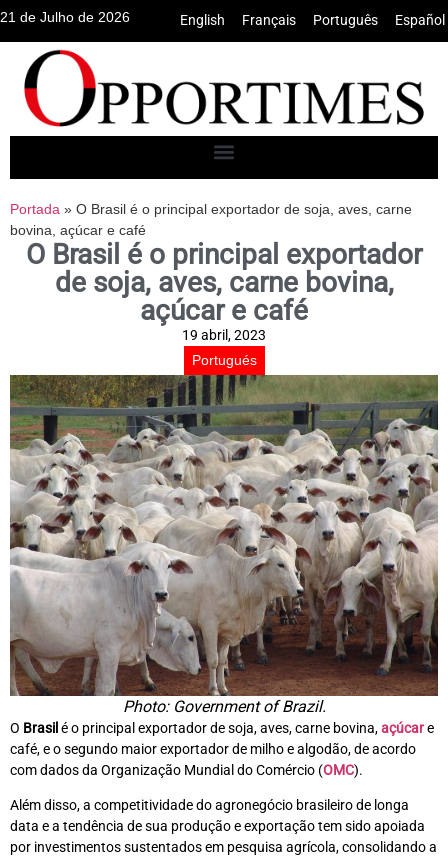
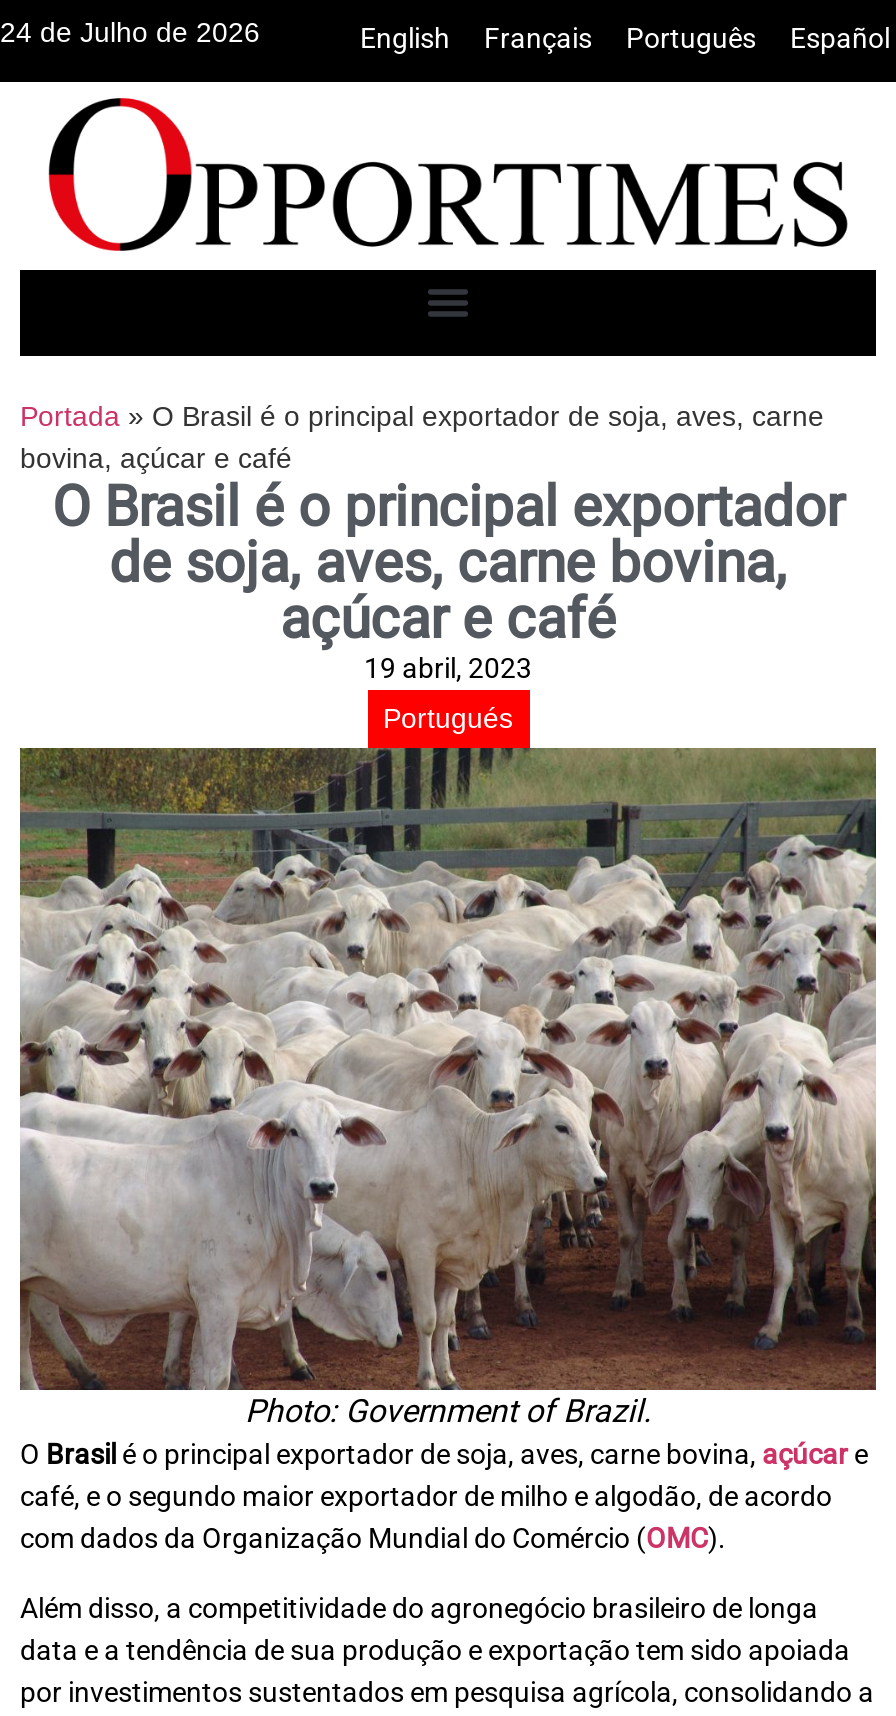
- 21 de Julho de 2026
+ 24 de Julho de 2026
